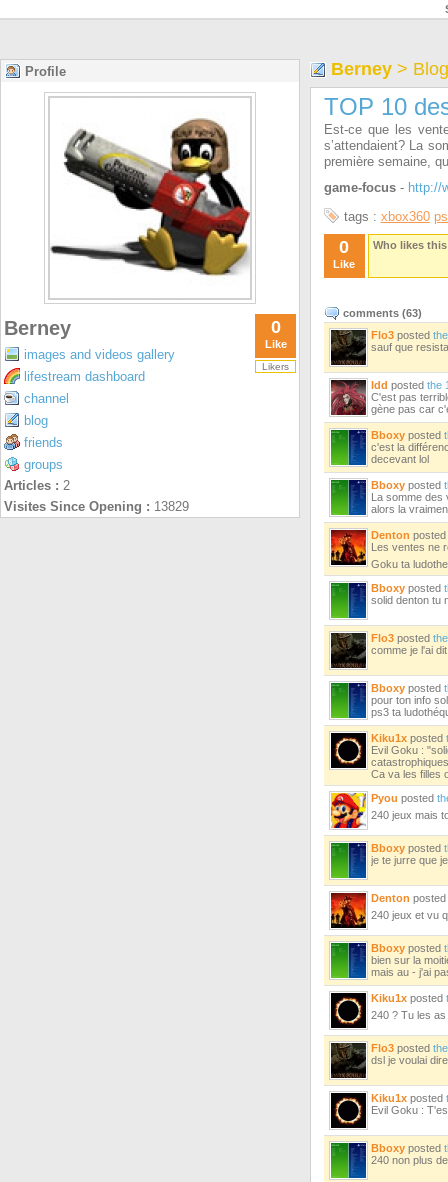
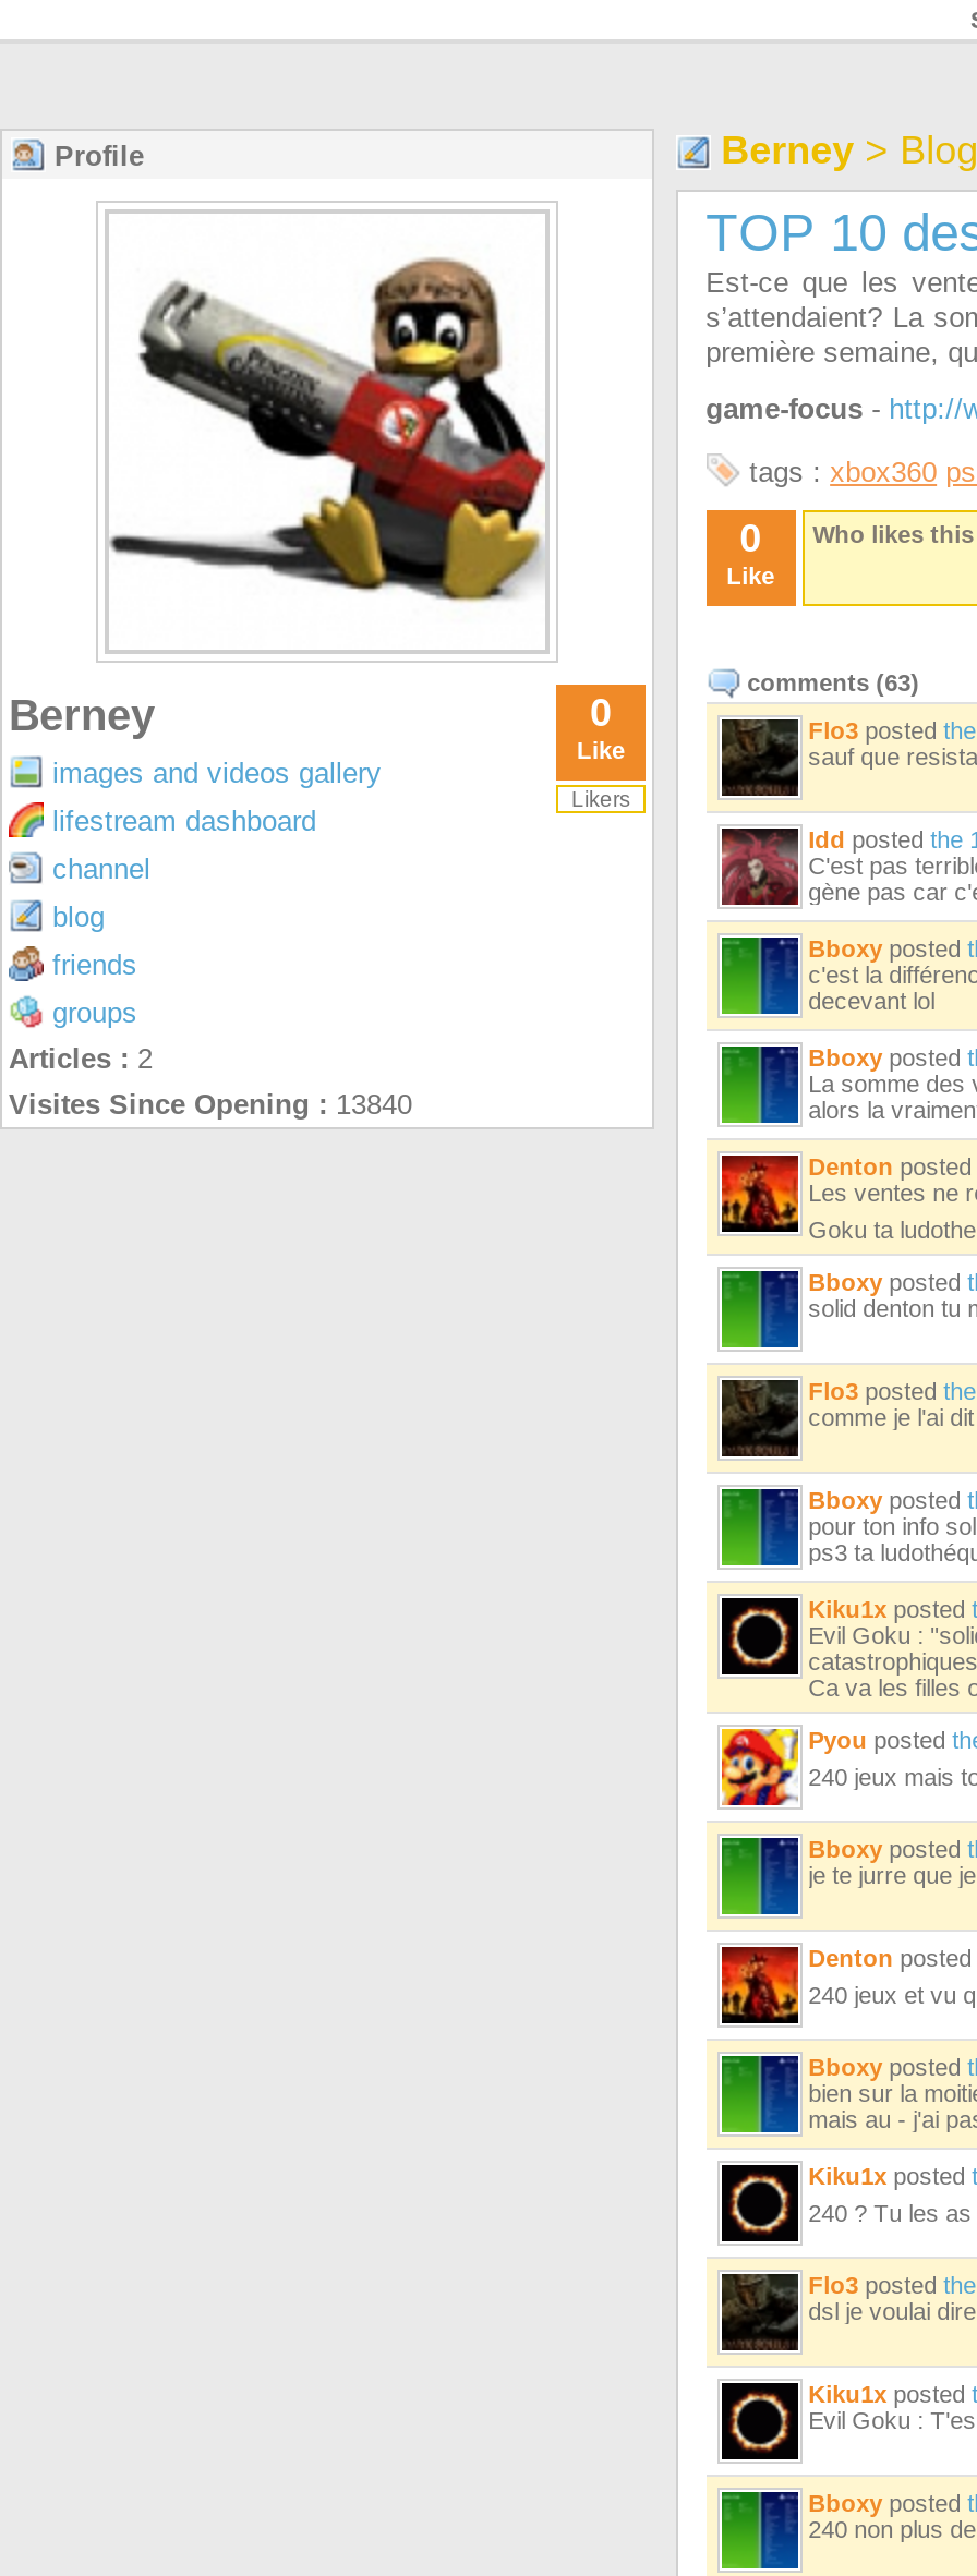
- Visites Since Opening : 13829
+ Visites Since Opening : 13840
